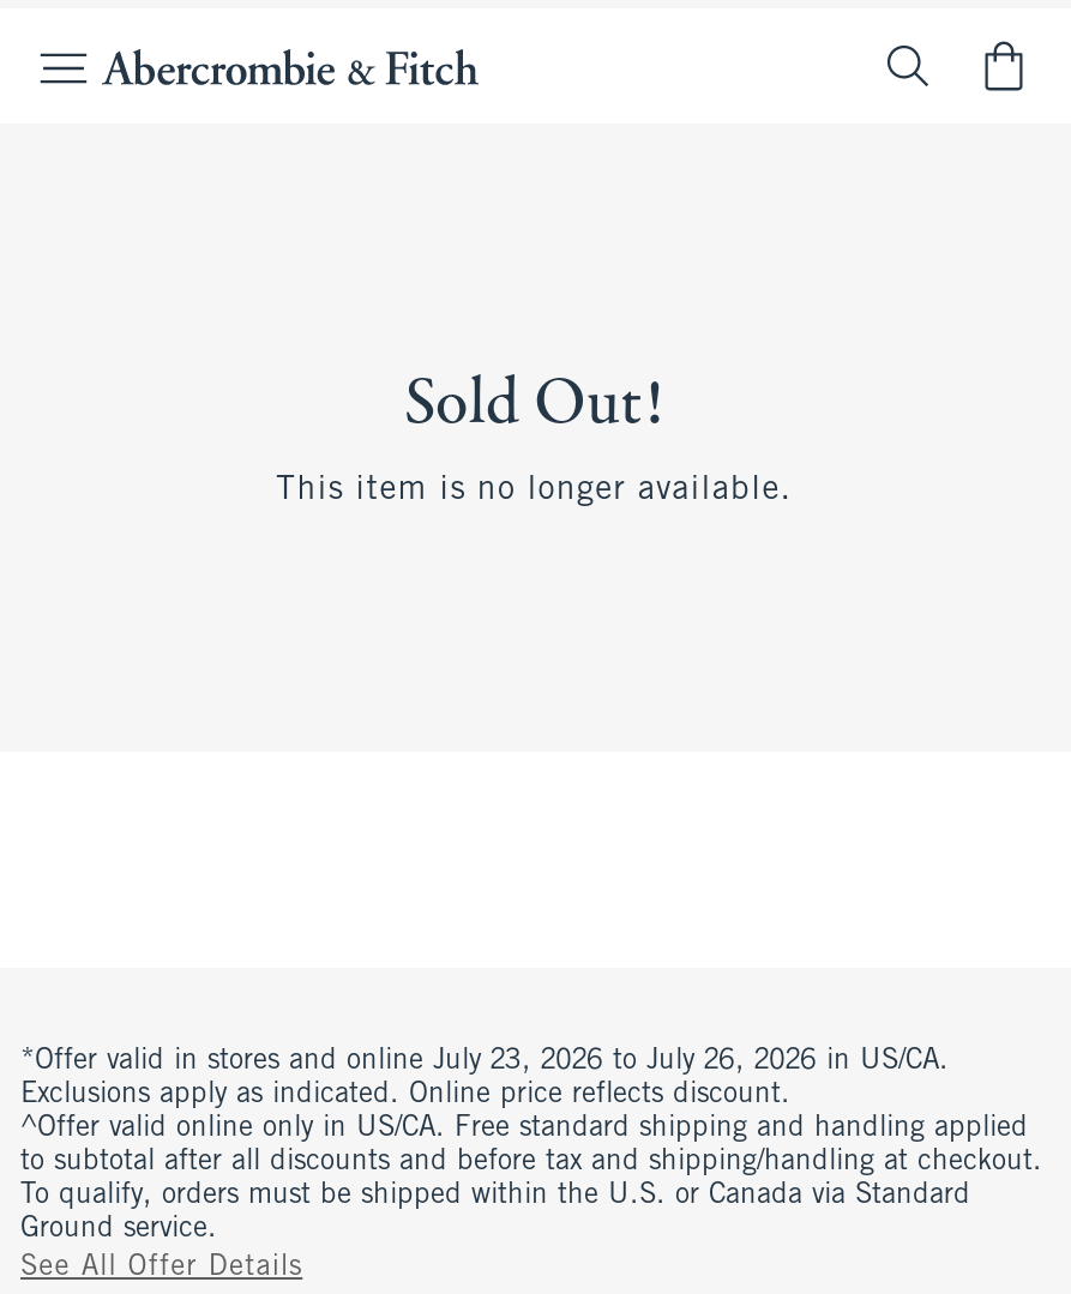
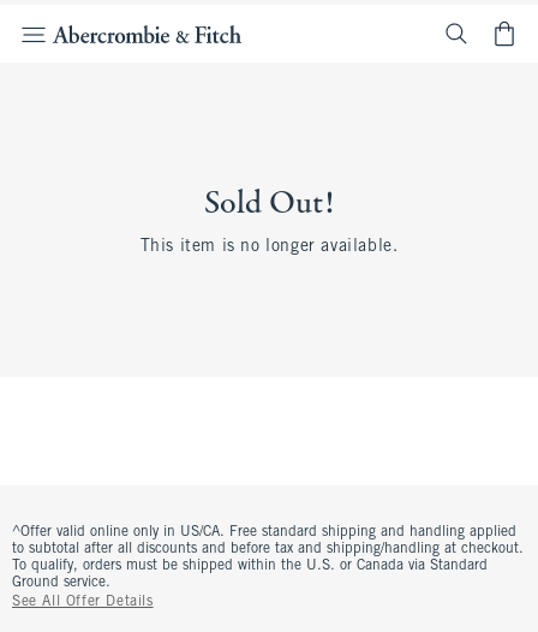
- *Offer valid in stores and online July 23, 2026 to July 26, 2026 in US/CA.
- Exclusions apply as indicated. Online price reflects discount.
